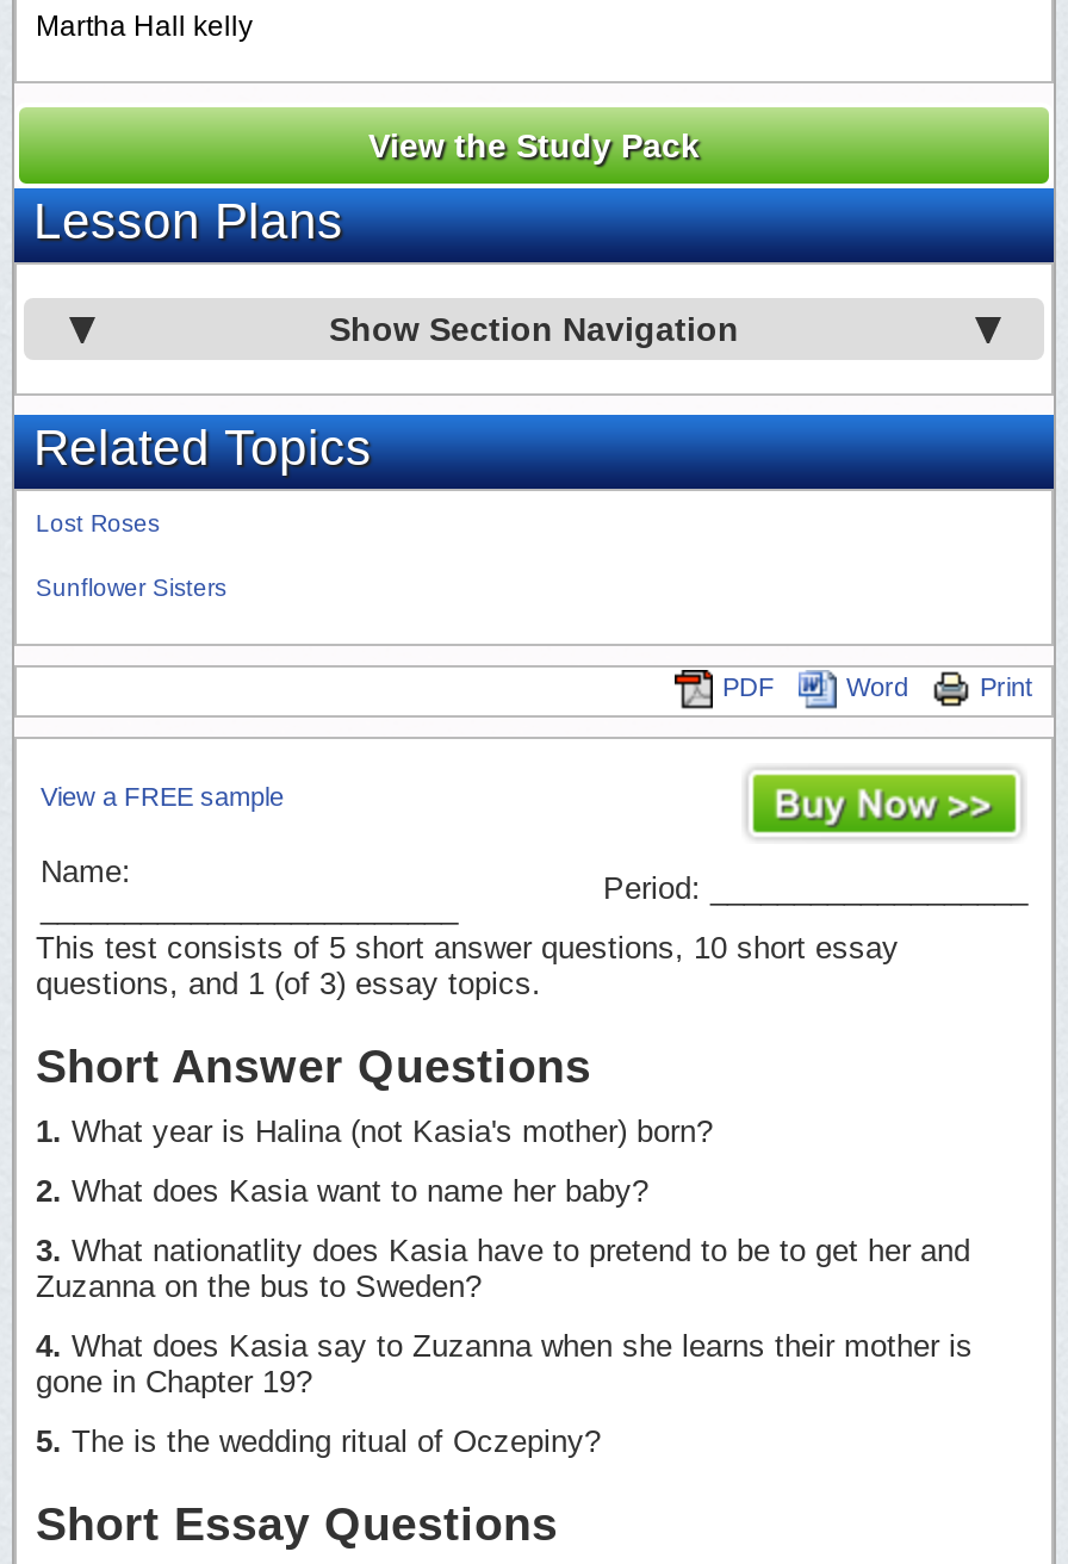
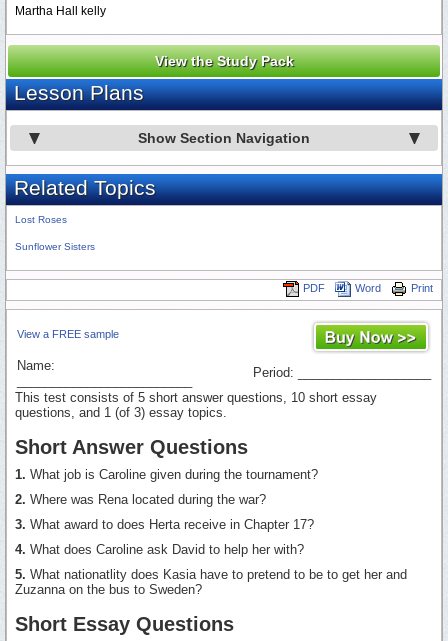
- 1. What year is Halina (not Kasia's mother) born?
- 2. What does Kasia want to name her baby?
- 3. What nationatlity does Kasia have to pretend to be to get her and
+ 1. What job is Caroline given during the tournament?
+ 2. Where was Rena located during the war?
+ 3. What award to does Herta receive in Chapter 17?
+ 4. What does Caroline ask David to help her with?
+ 5. What nationatlity does Kasia have to pretend to be to get her and

moved down: Zuzanna on the bus to Sweden?

- 4. What does Kasia say to Zuzanna when she learns their mother is
- gone in Chapter 19?
- 5. The is the wedding ritual of Oczepiny?
